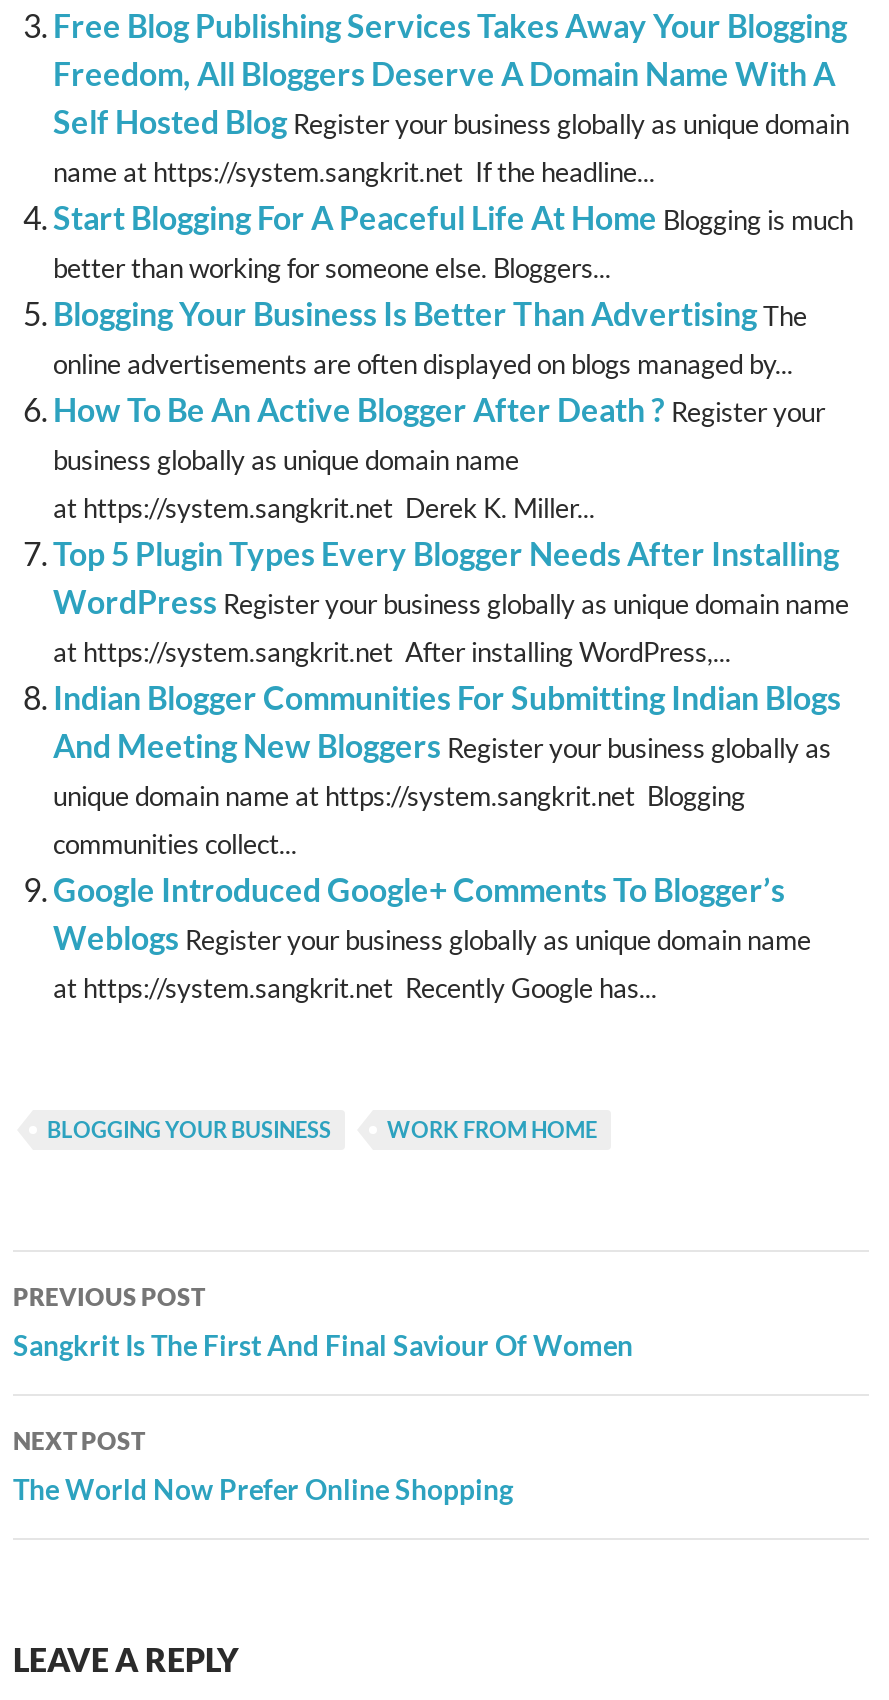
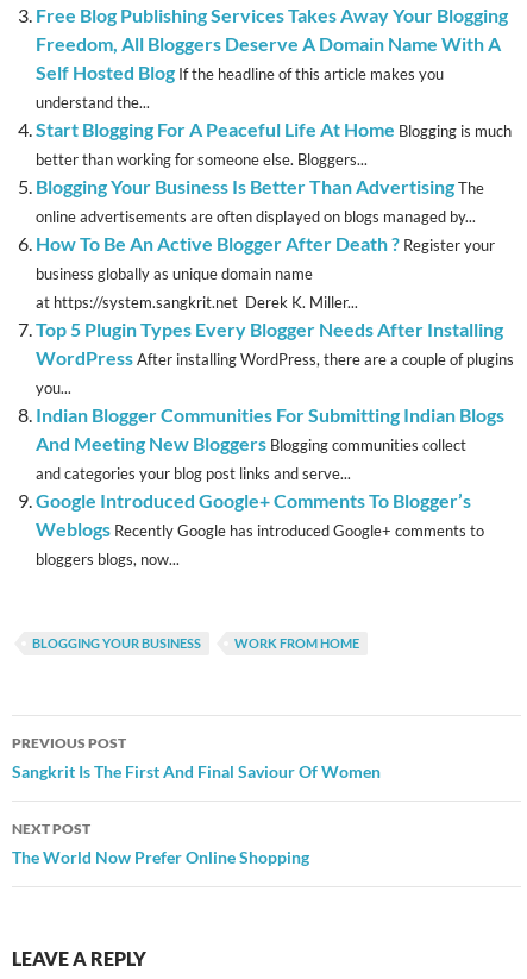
- Self Hosted Blog Register your business globally as unique domain
- name at https://system.sangkrit.net If the headline...
+ Self Hosted Blog If the headline of this article makes you
+ understand the...

- WordPress Register your business globally as unique domain name
- at https://system.sangkrit.net After installing WordPress,...
+ WordPress After installing WordPress, there are a couple of plugins
+ you...

- And Meeting New Bloggers Register your business globally as
- unique domain name at https://system.sangkrit.net Blogging
- communities collect...
+ And Meeting New Bloggers Blogging communities collect
+ and categories your blog post links and serve...

- Weblogs Register your business globally as unique domain name
- at https://system.sangkrit.net Recently Google has...
+ Weblogs Recently Google has introduced Google+ comments to
+ bloggers blogs, now...
